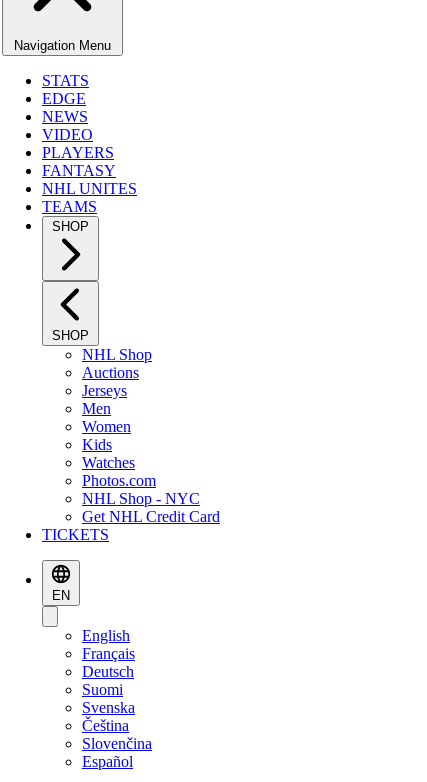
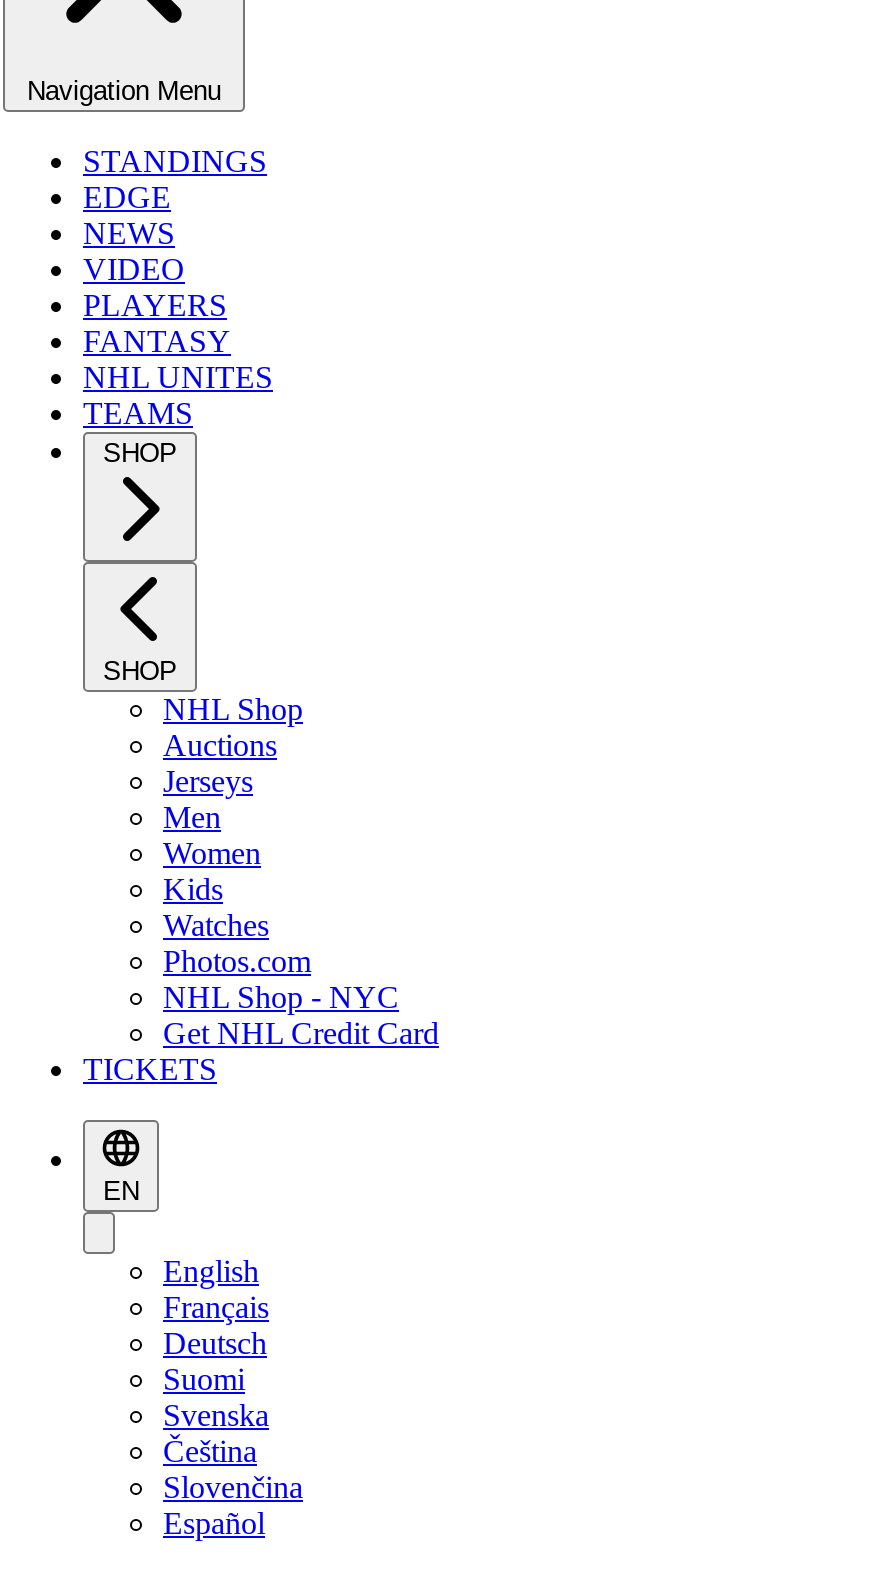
- STATS
+ STANDINGS
